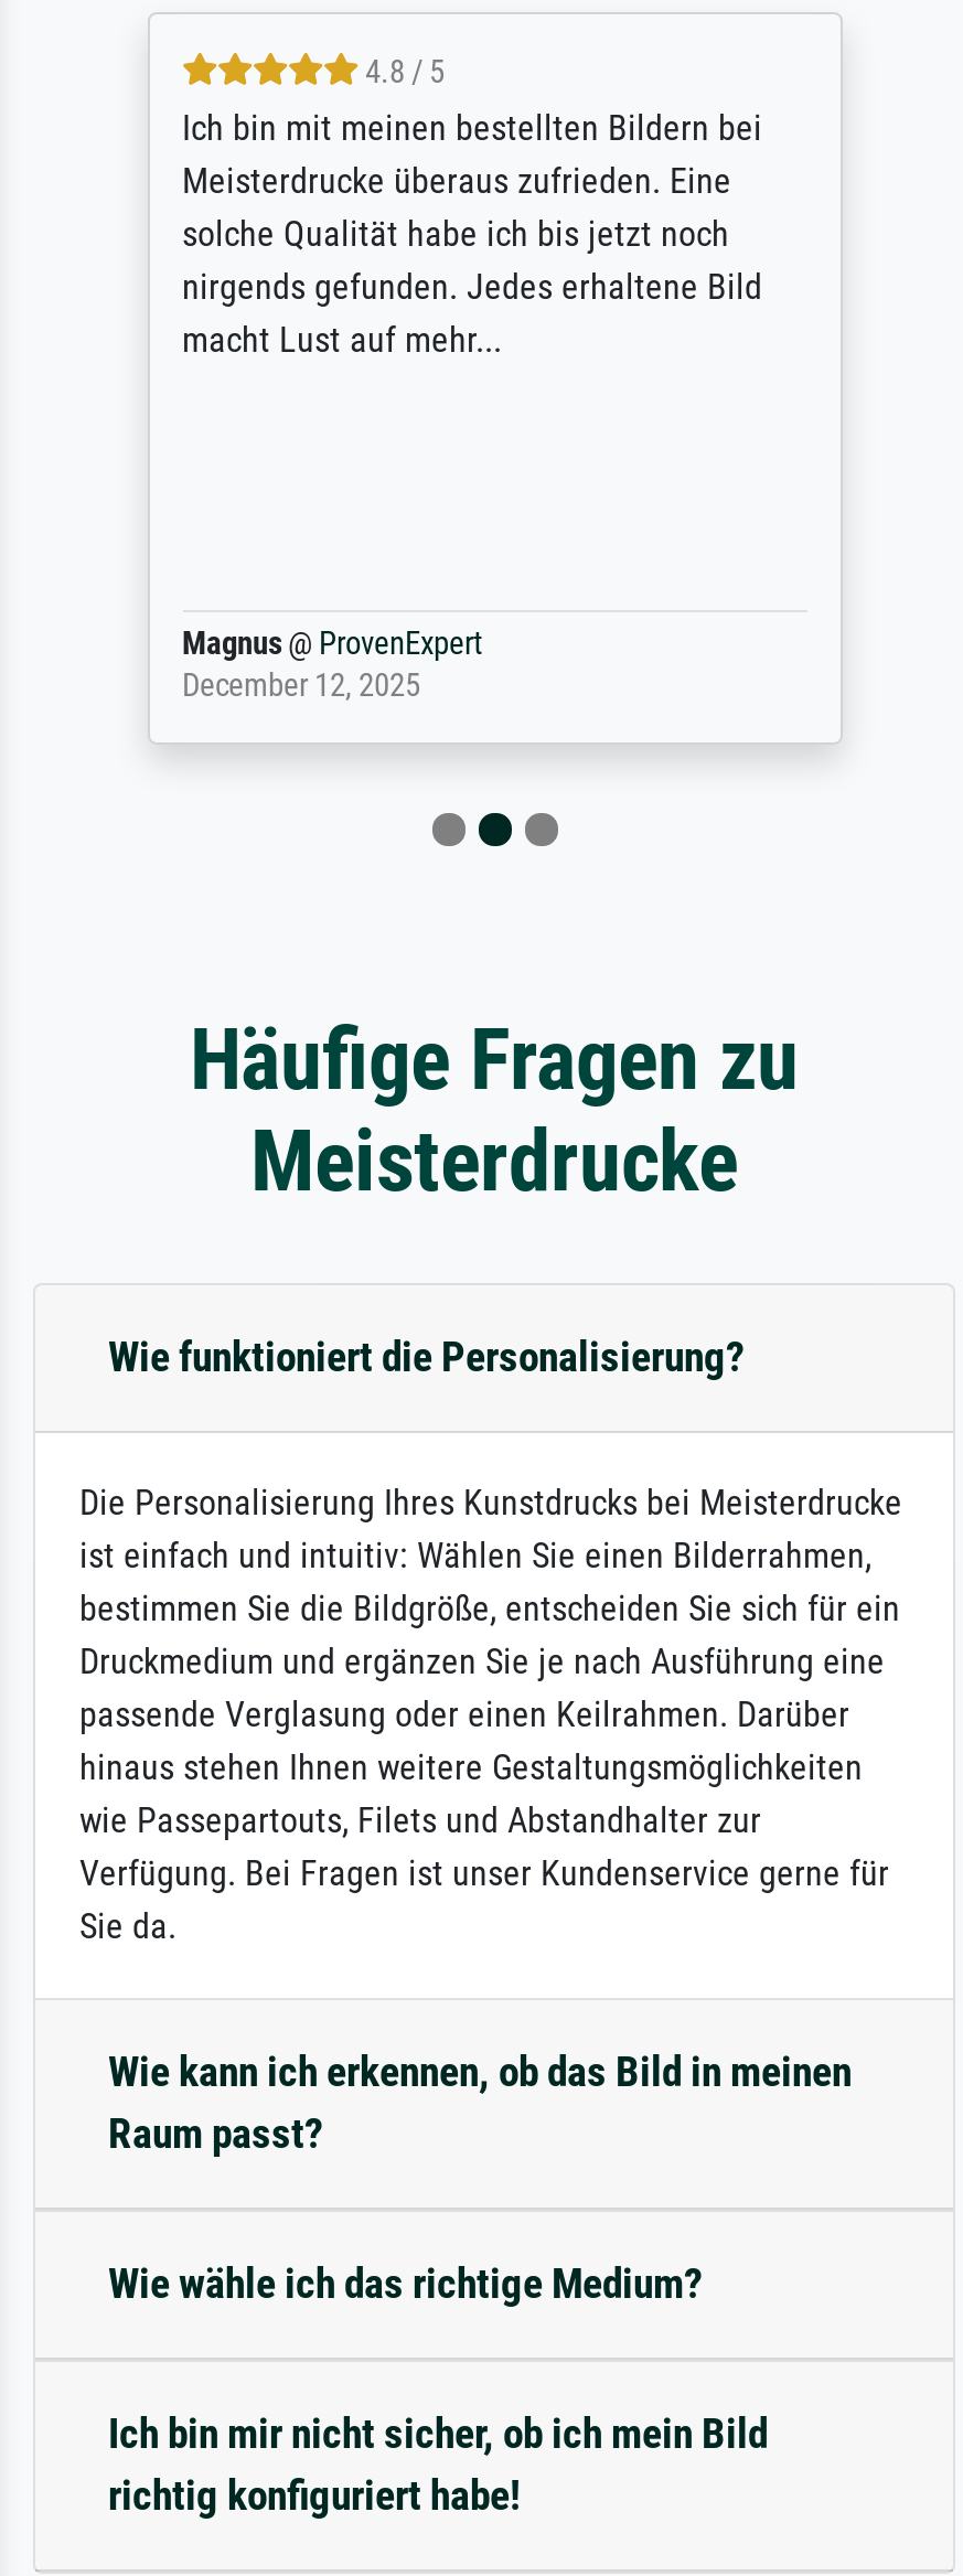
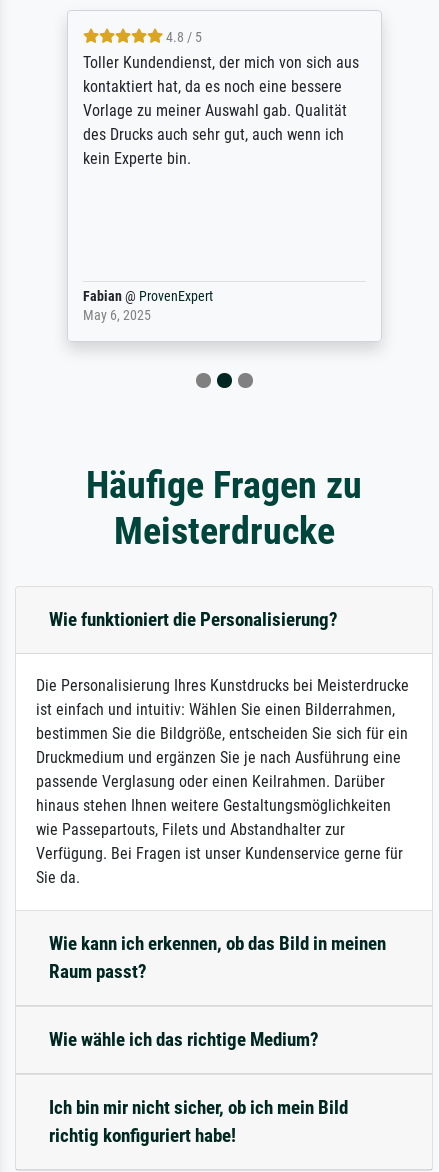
- Ich bin mit meinen bestellten Bildern bei
- Meisterdrucke überaus zufrieden. Eine
- solche Qualität habe ich bis jetzt noch
- nirgends gefunden. Jedes erhaltene Bild
- macht Lust auf mehr...
+ Toller Kundendienst, der mich von sich aus
+ kontaktiert hat, da es noch eine bessere
+ Vorlage zu meiner Auswahl gab. Qualität
+ des Drucks auch sehr gut, auch wenn ich
+ kein Experte bin.

- Magnus @ ProvenExpert
- December 12, 2025
+ Fabian @ ProvenExpert
+ May 6, 2025
